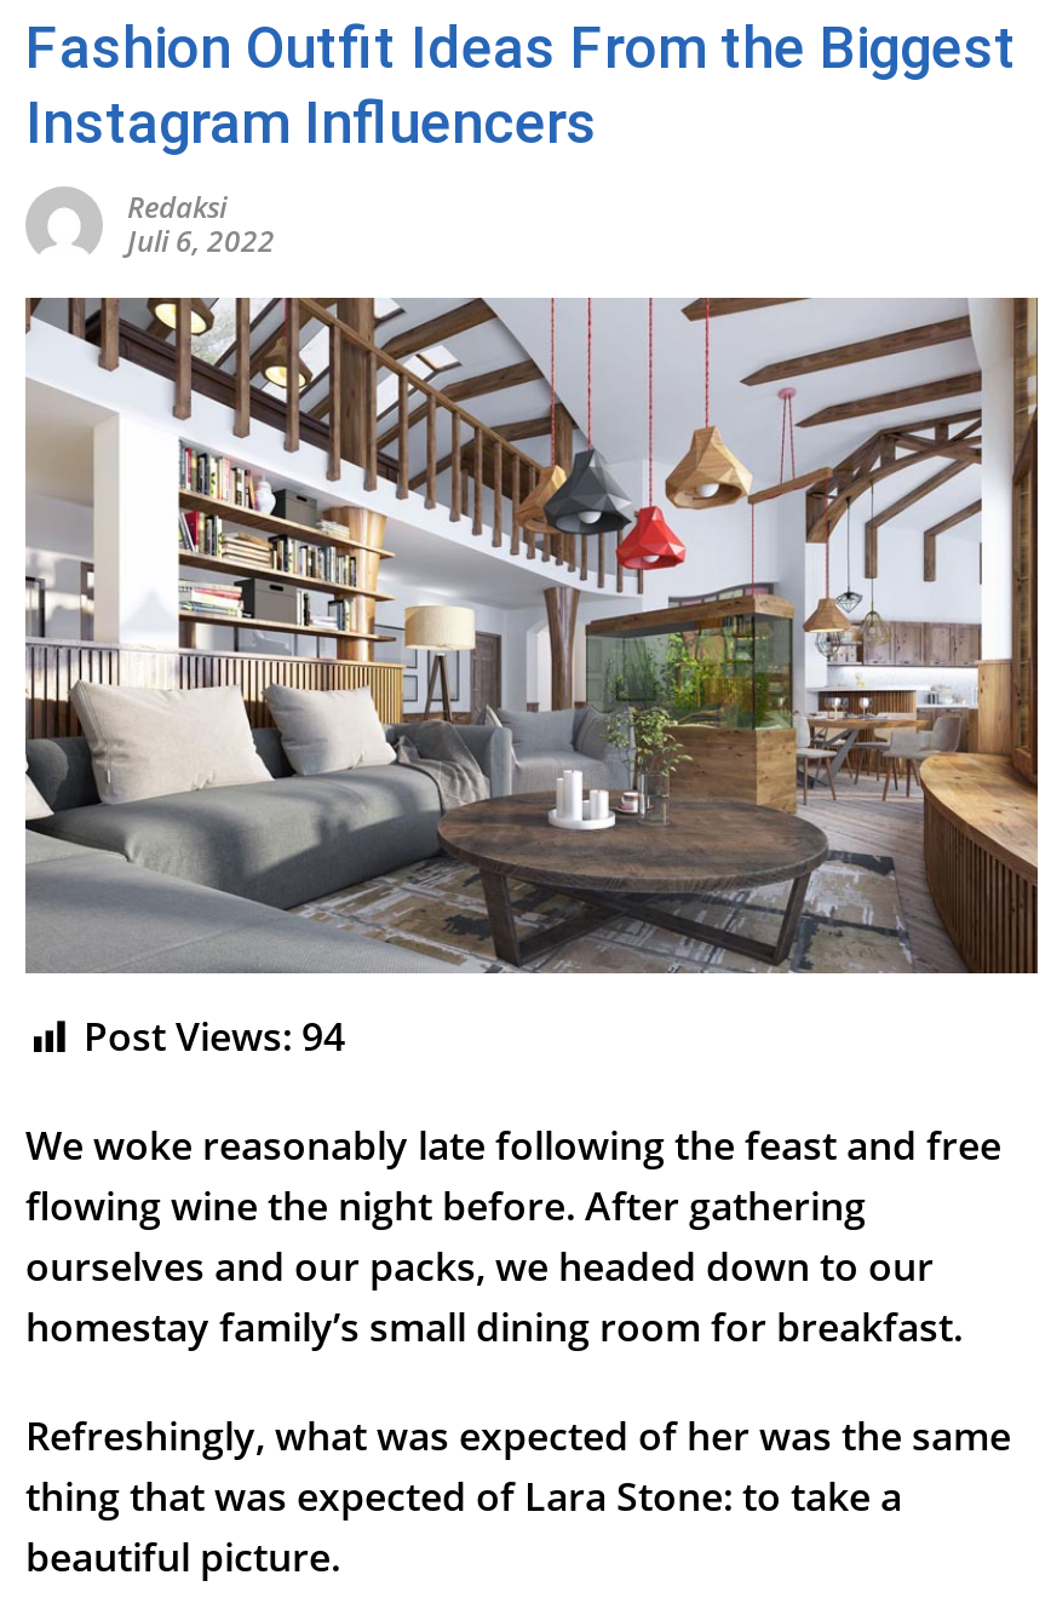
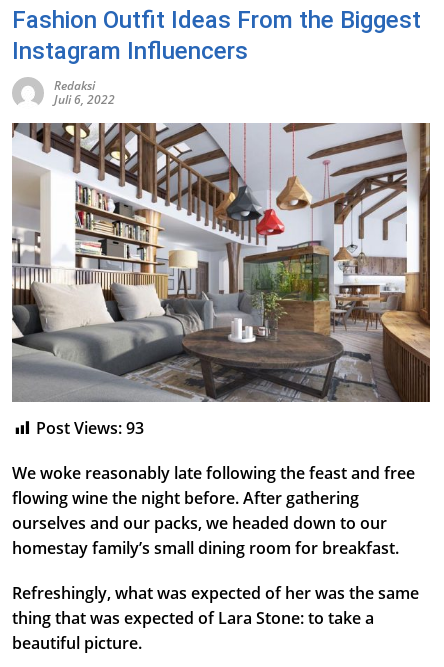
- Post Views: 94
+ Post Views: 93
